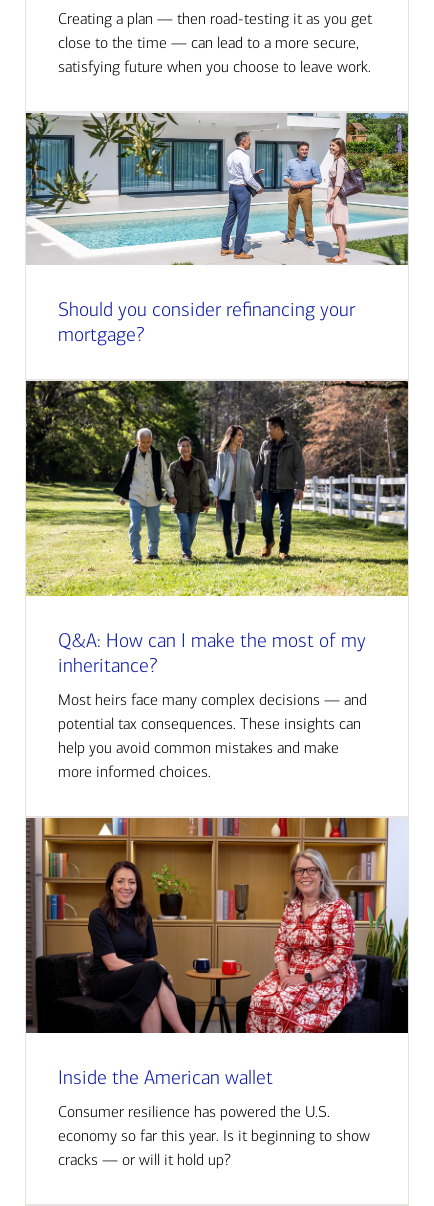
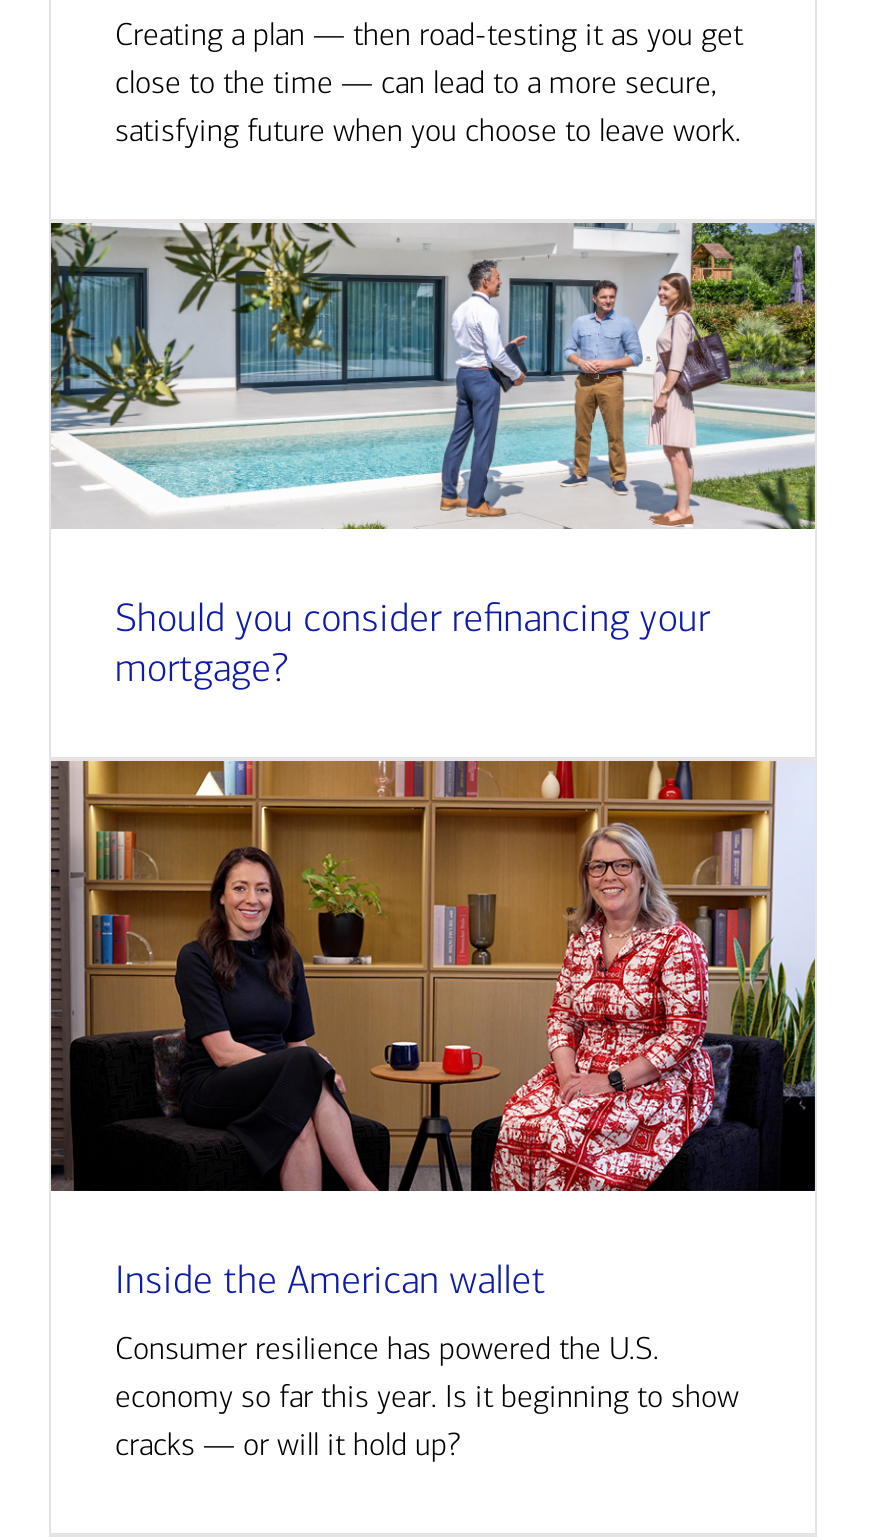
- [image]
- Q&A: How can I make the most of my
- inheritance?
- Most heirs face many complex decisions — and
- potential tax consequences. These insights can
- help you avoid common mistakes and make
- more informed choices.
